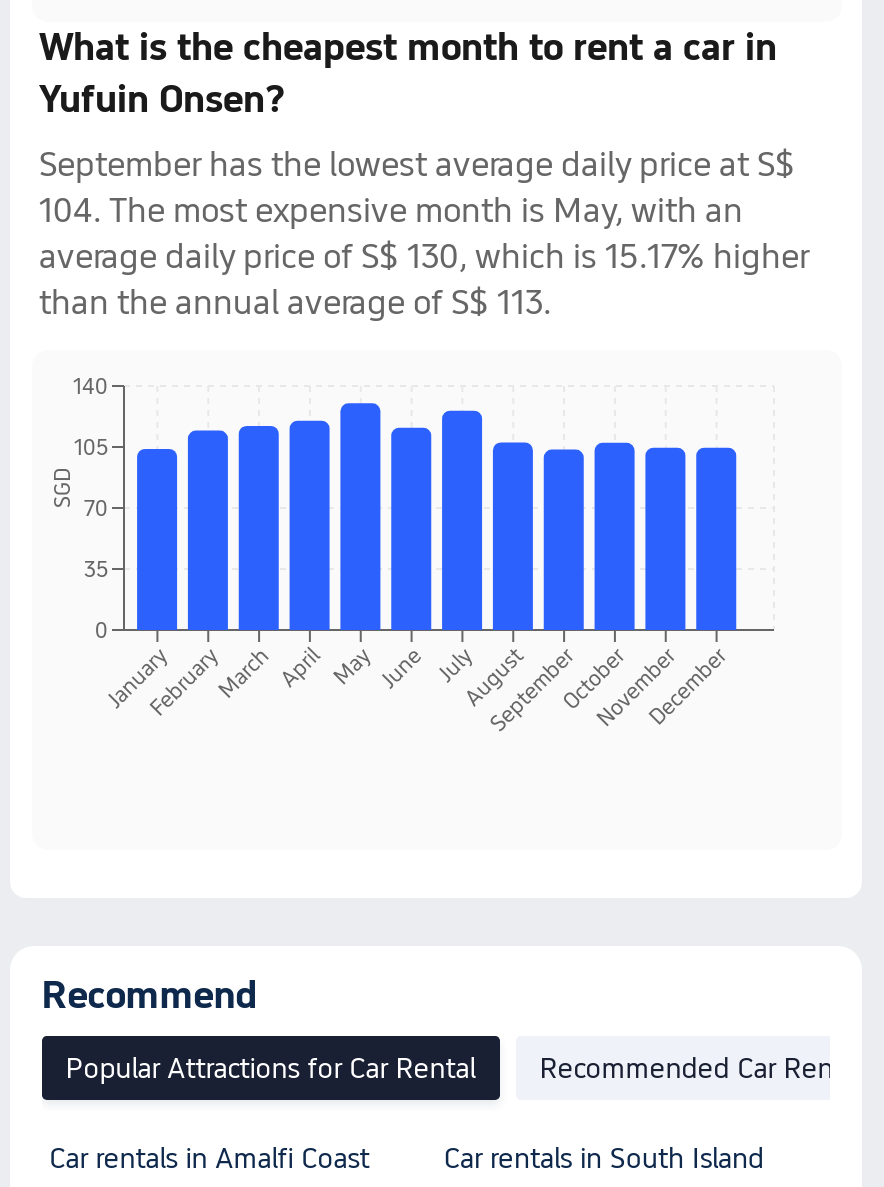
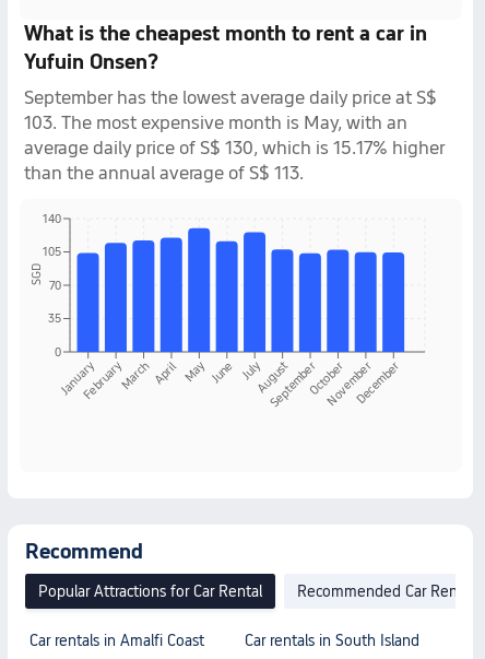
- 104. The most expensive month is May, with an
+ 103. The most expensive month is May, with an
